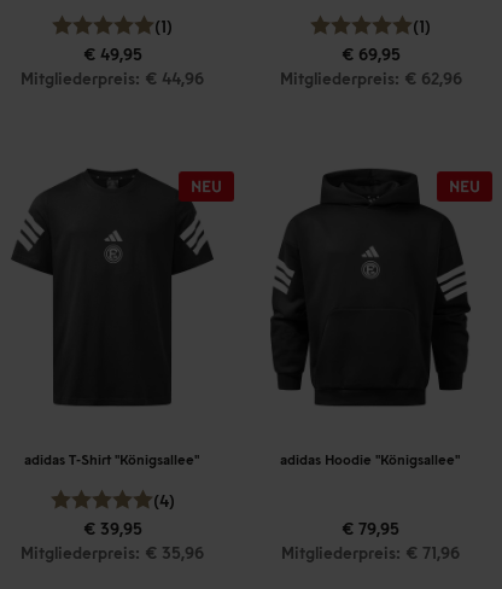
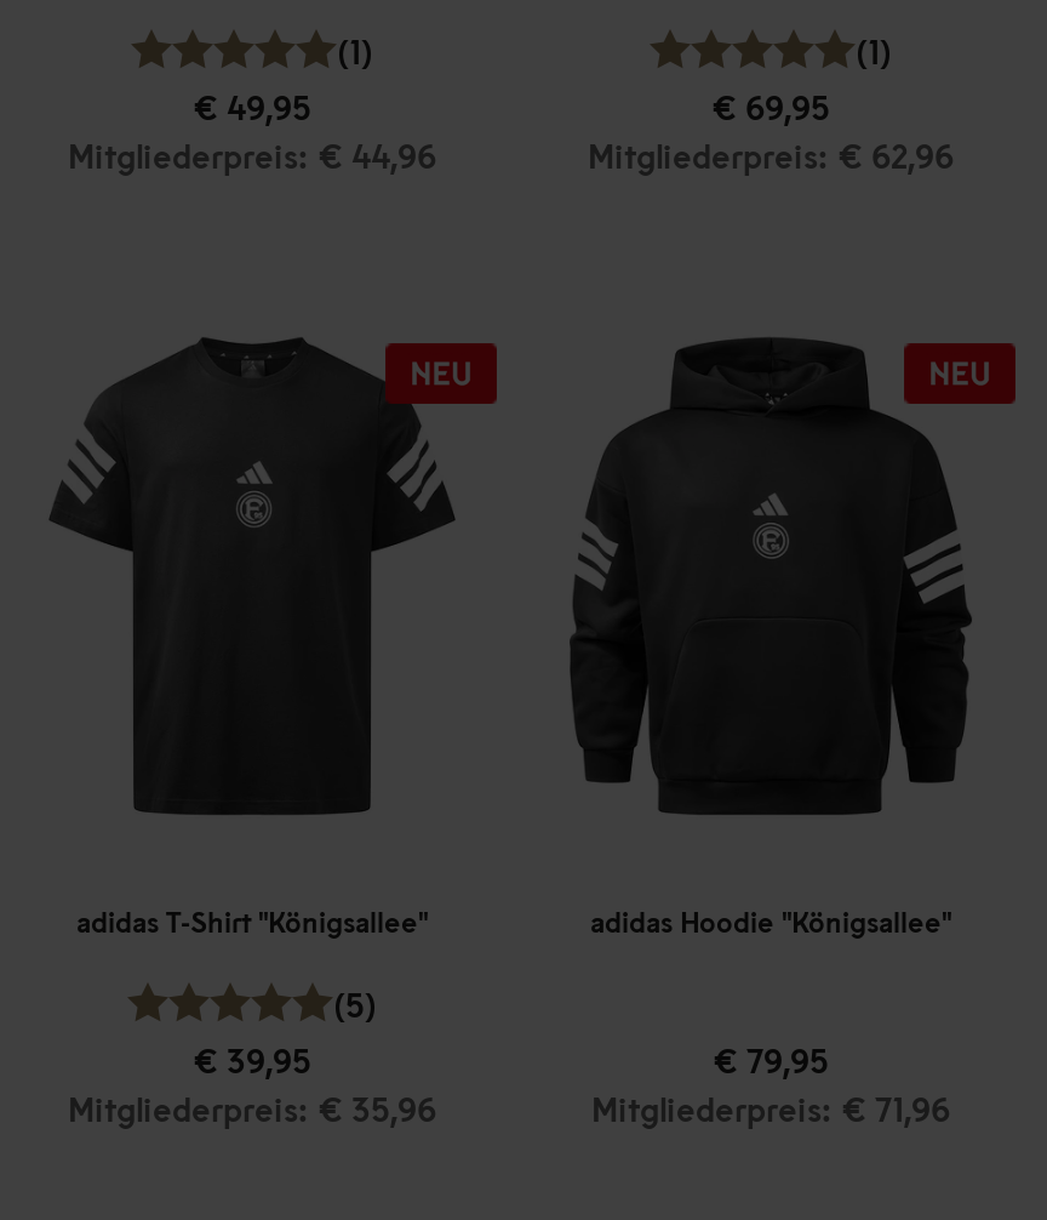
- (4)
+ (5)
